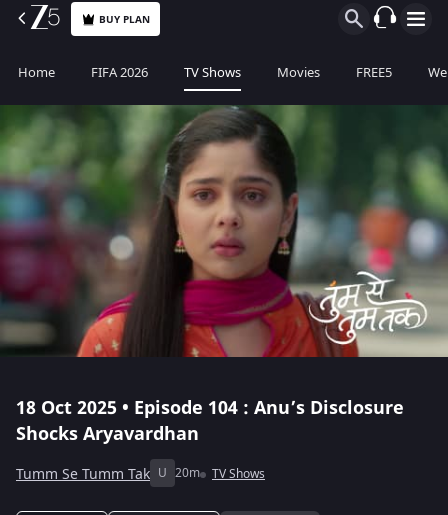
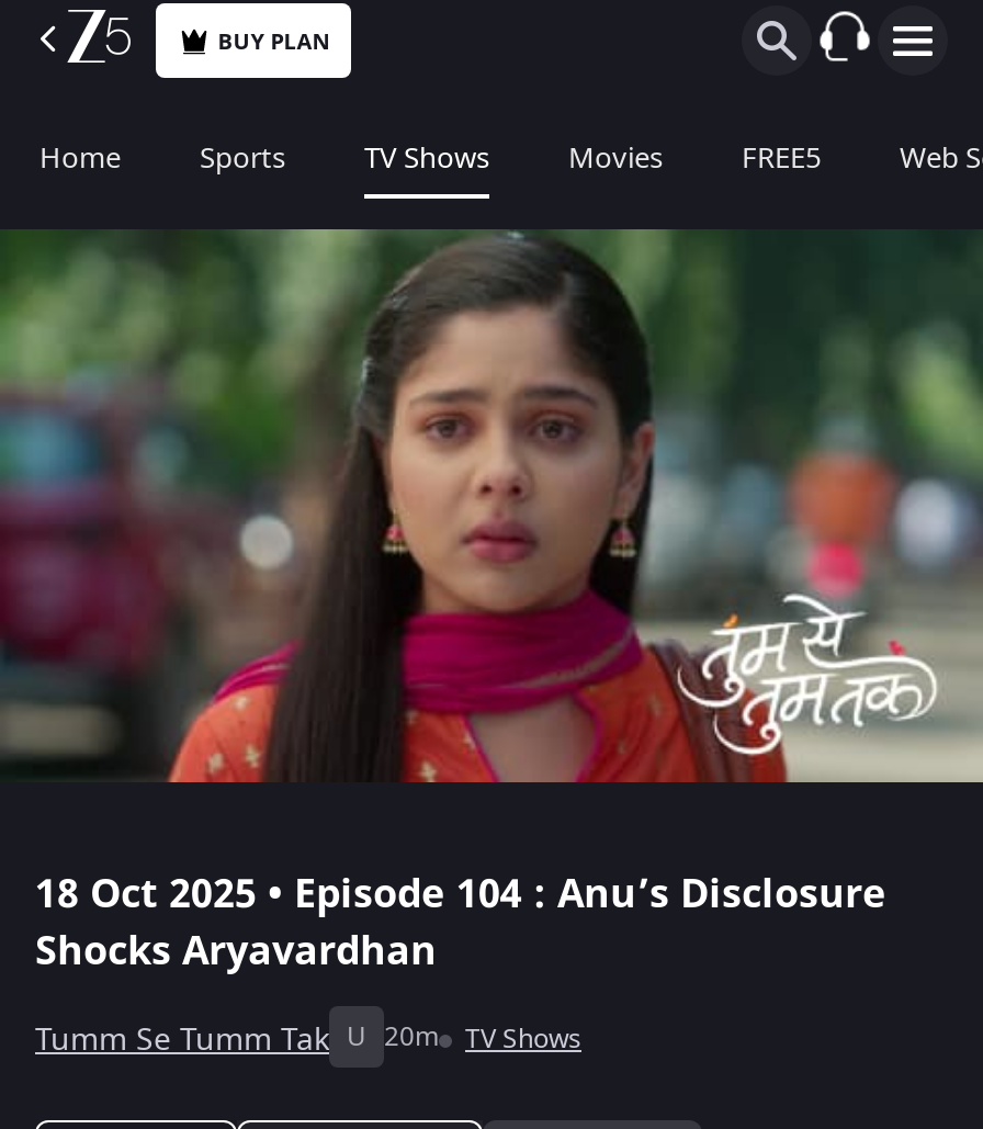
- FIFA 2026
+ Sports
